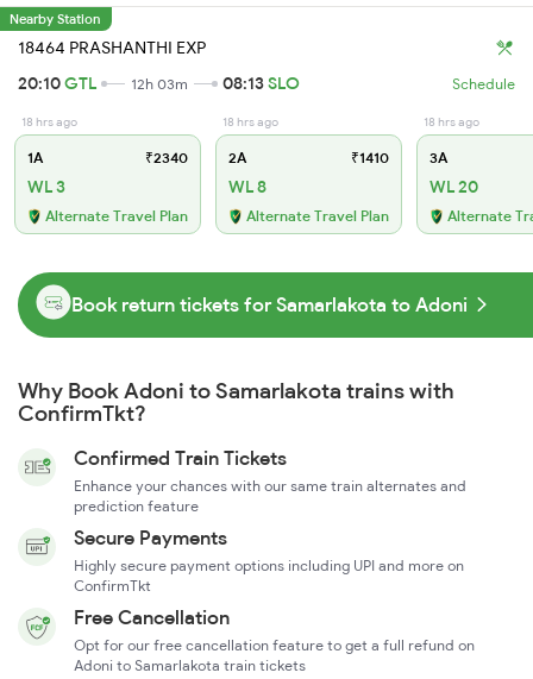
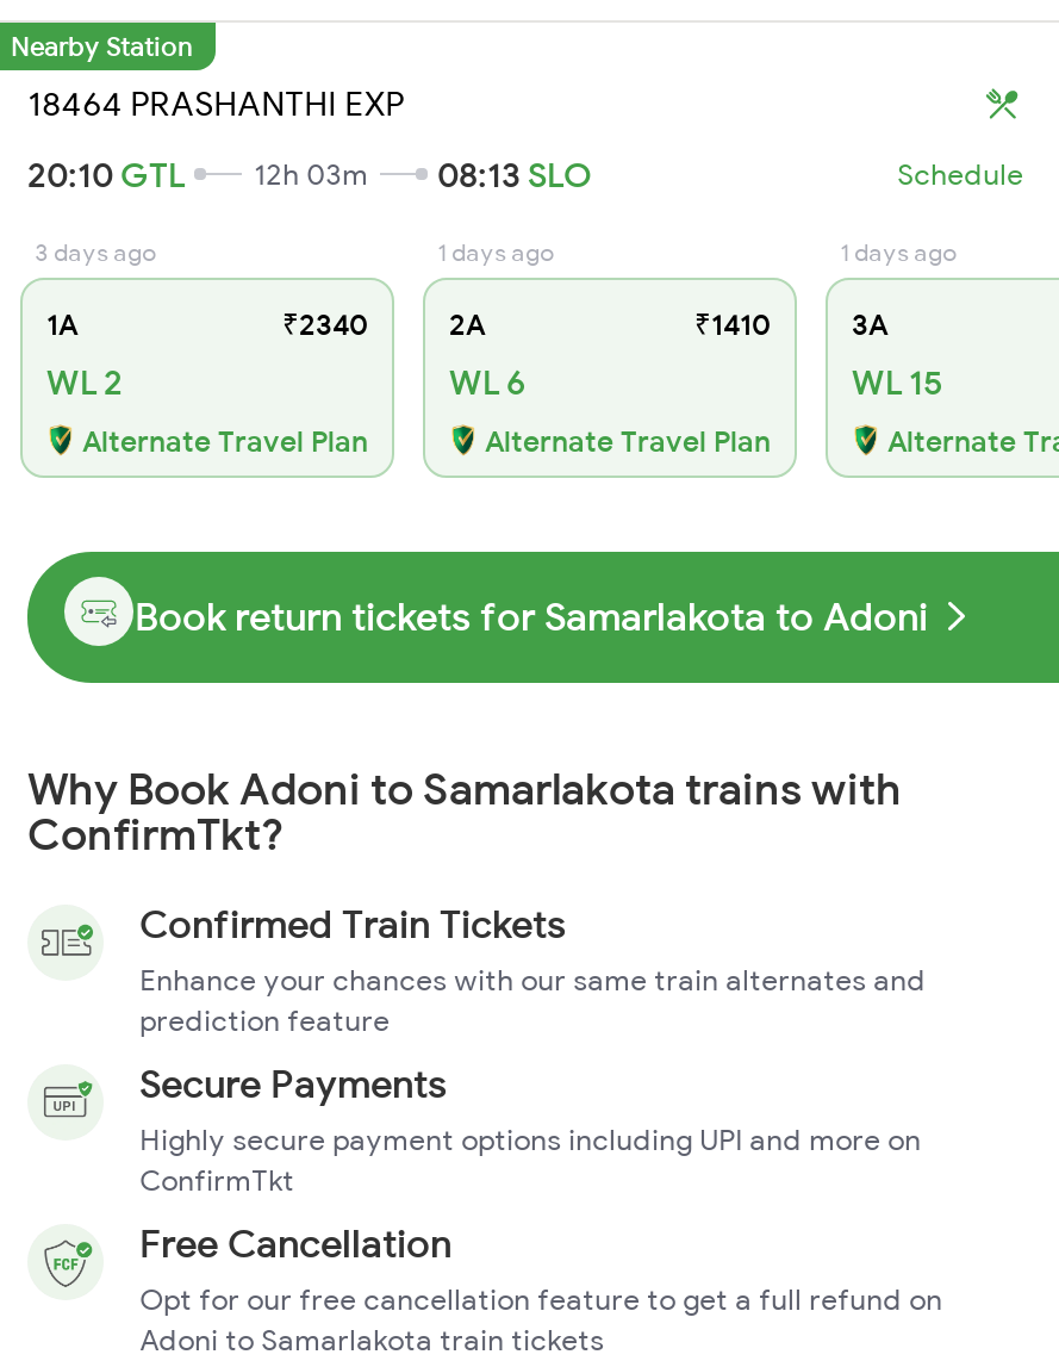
- 18 hrs ago
+ 3 days ago

- 18 hrs ago
+ 1 days ago

- 18 hrs ago
+ 1 days ago

- WL 3
+ WL 2

- WL 8
+ WL 6

- WL 20
+ WL 15
